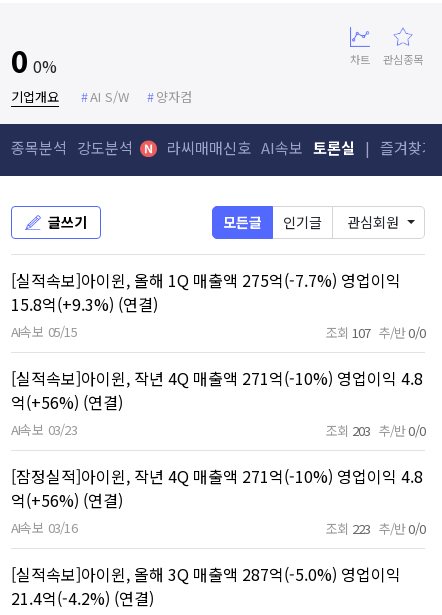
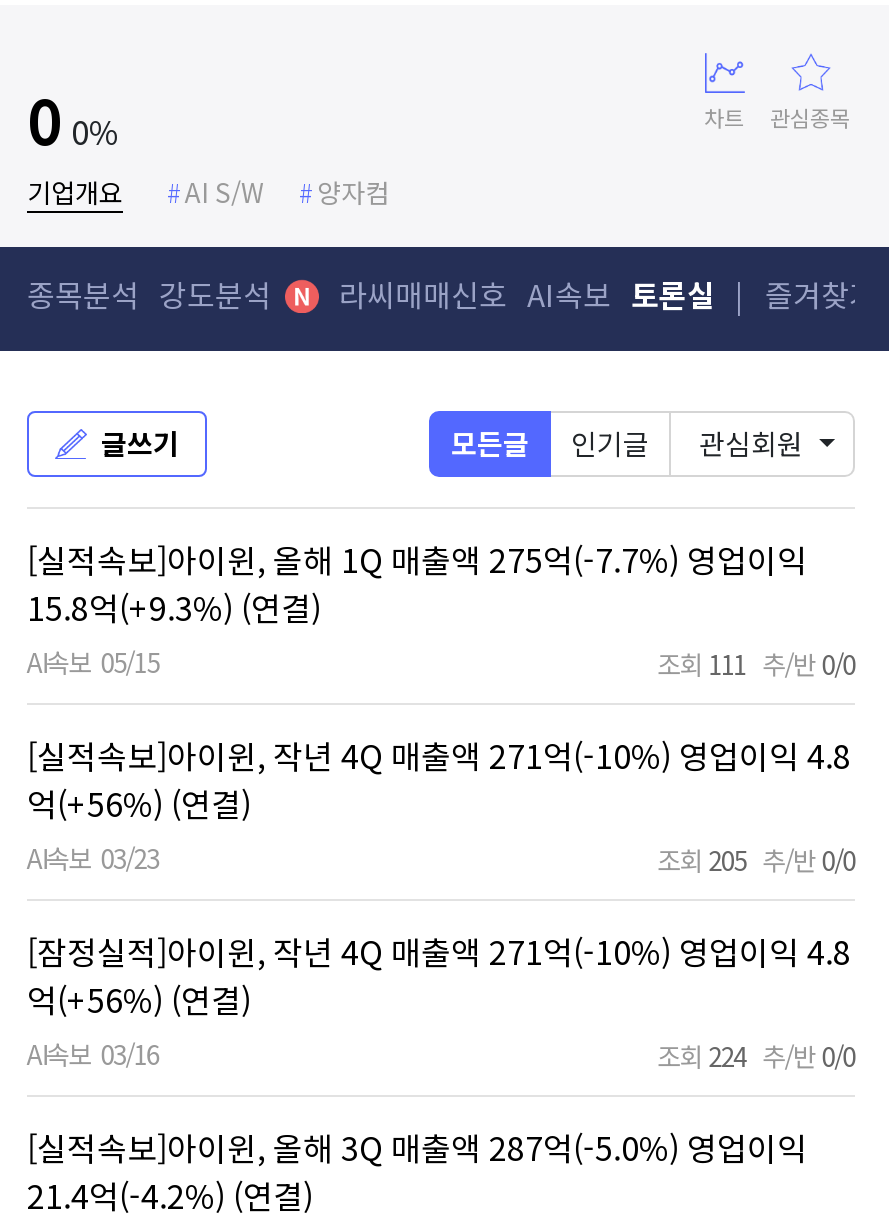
- 조회 107 추/반 0/0
+ 조회 111 추/반 0/0

- 조회 203 추/반 0/0
+ 조회 205 추/반 0/0

- 조회 223 추/반 0/0
+ 조회 224 추/반 0/0
